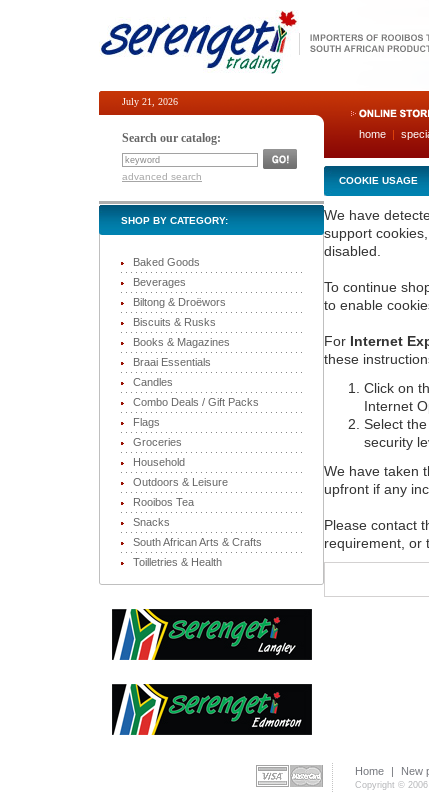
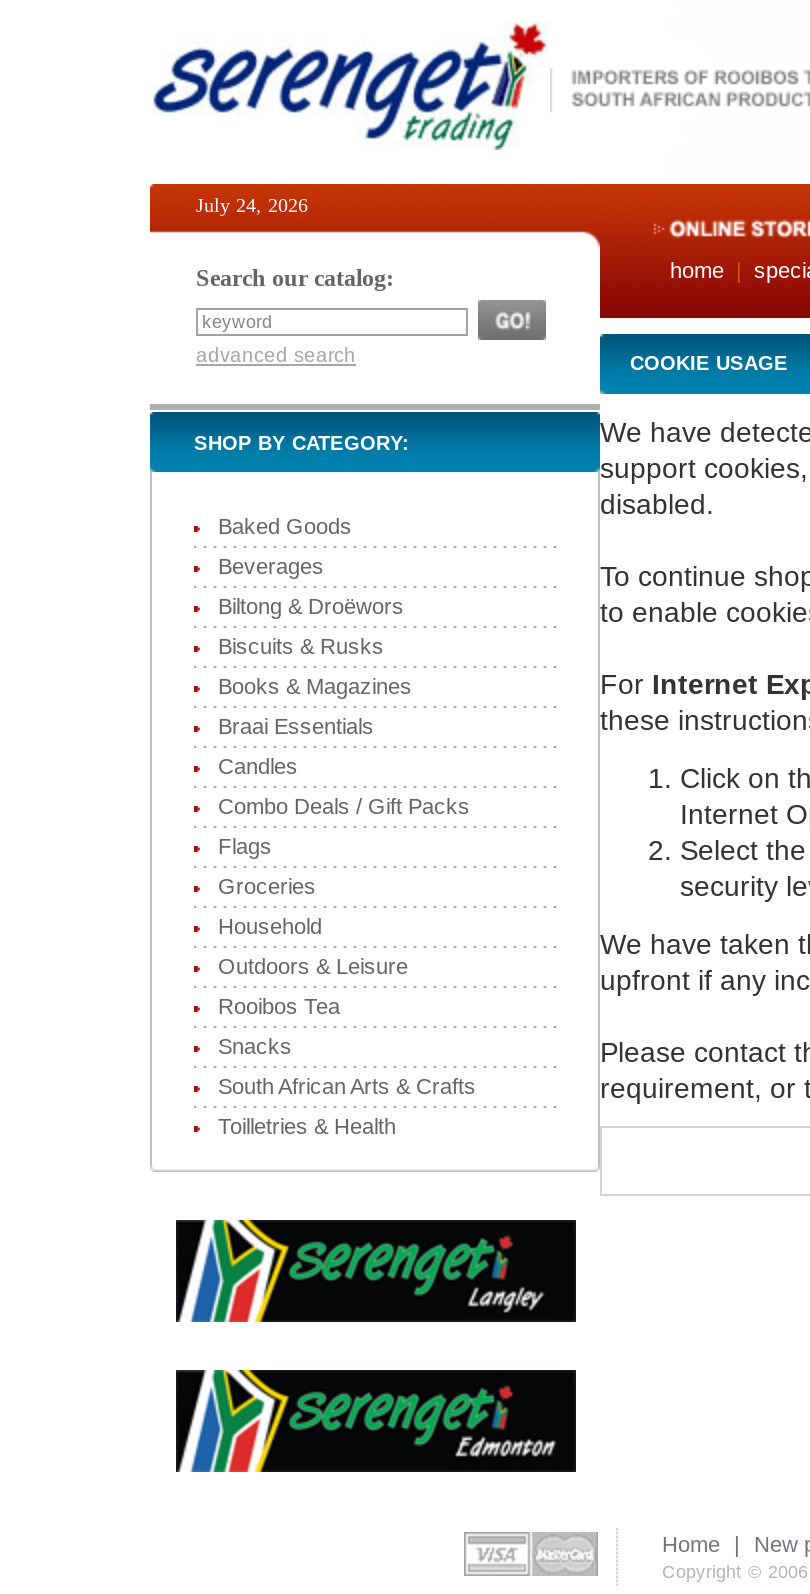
- July 21, 2026
+ July 24, 2026
